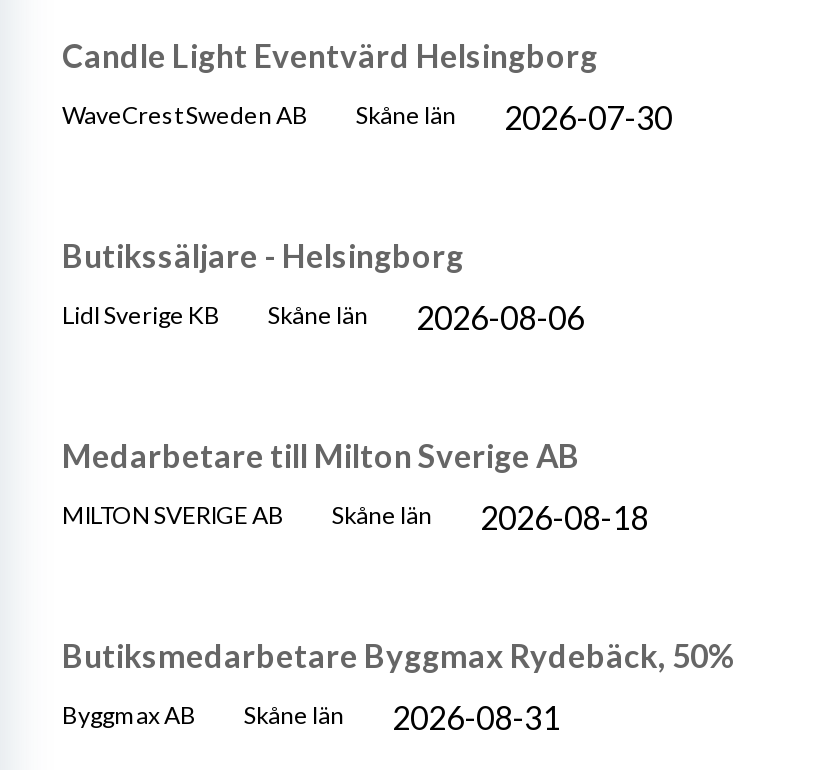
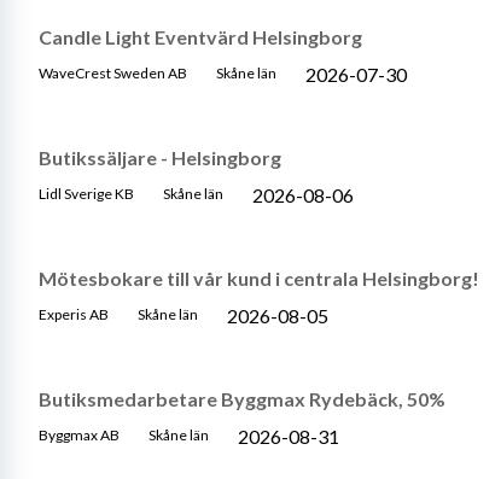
- Medarbetare till Milton Sverige AB
+ Mötesbokare till vår kund i centrala Helsingborg!

- MILTON SVERIGE AB
+ Experis AB

- 2026-08-18
+ 2026-08-05
